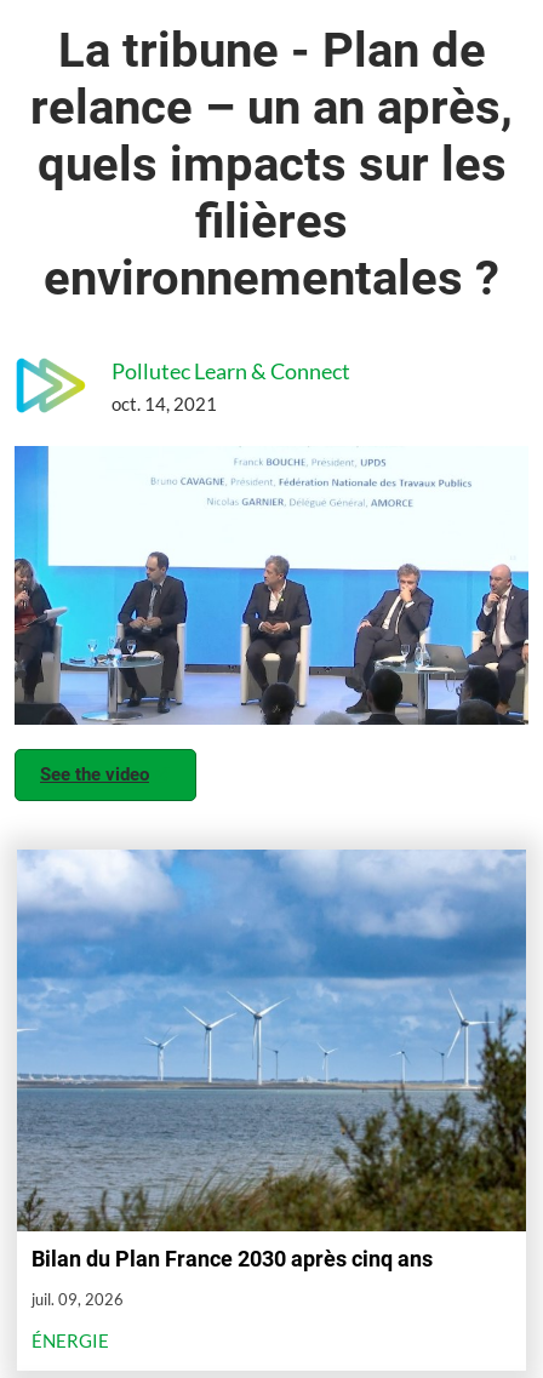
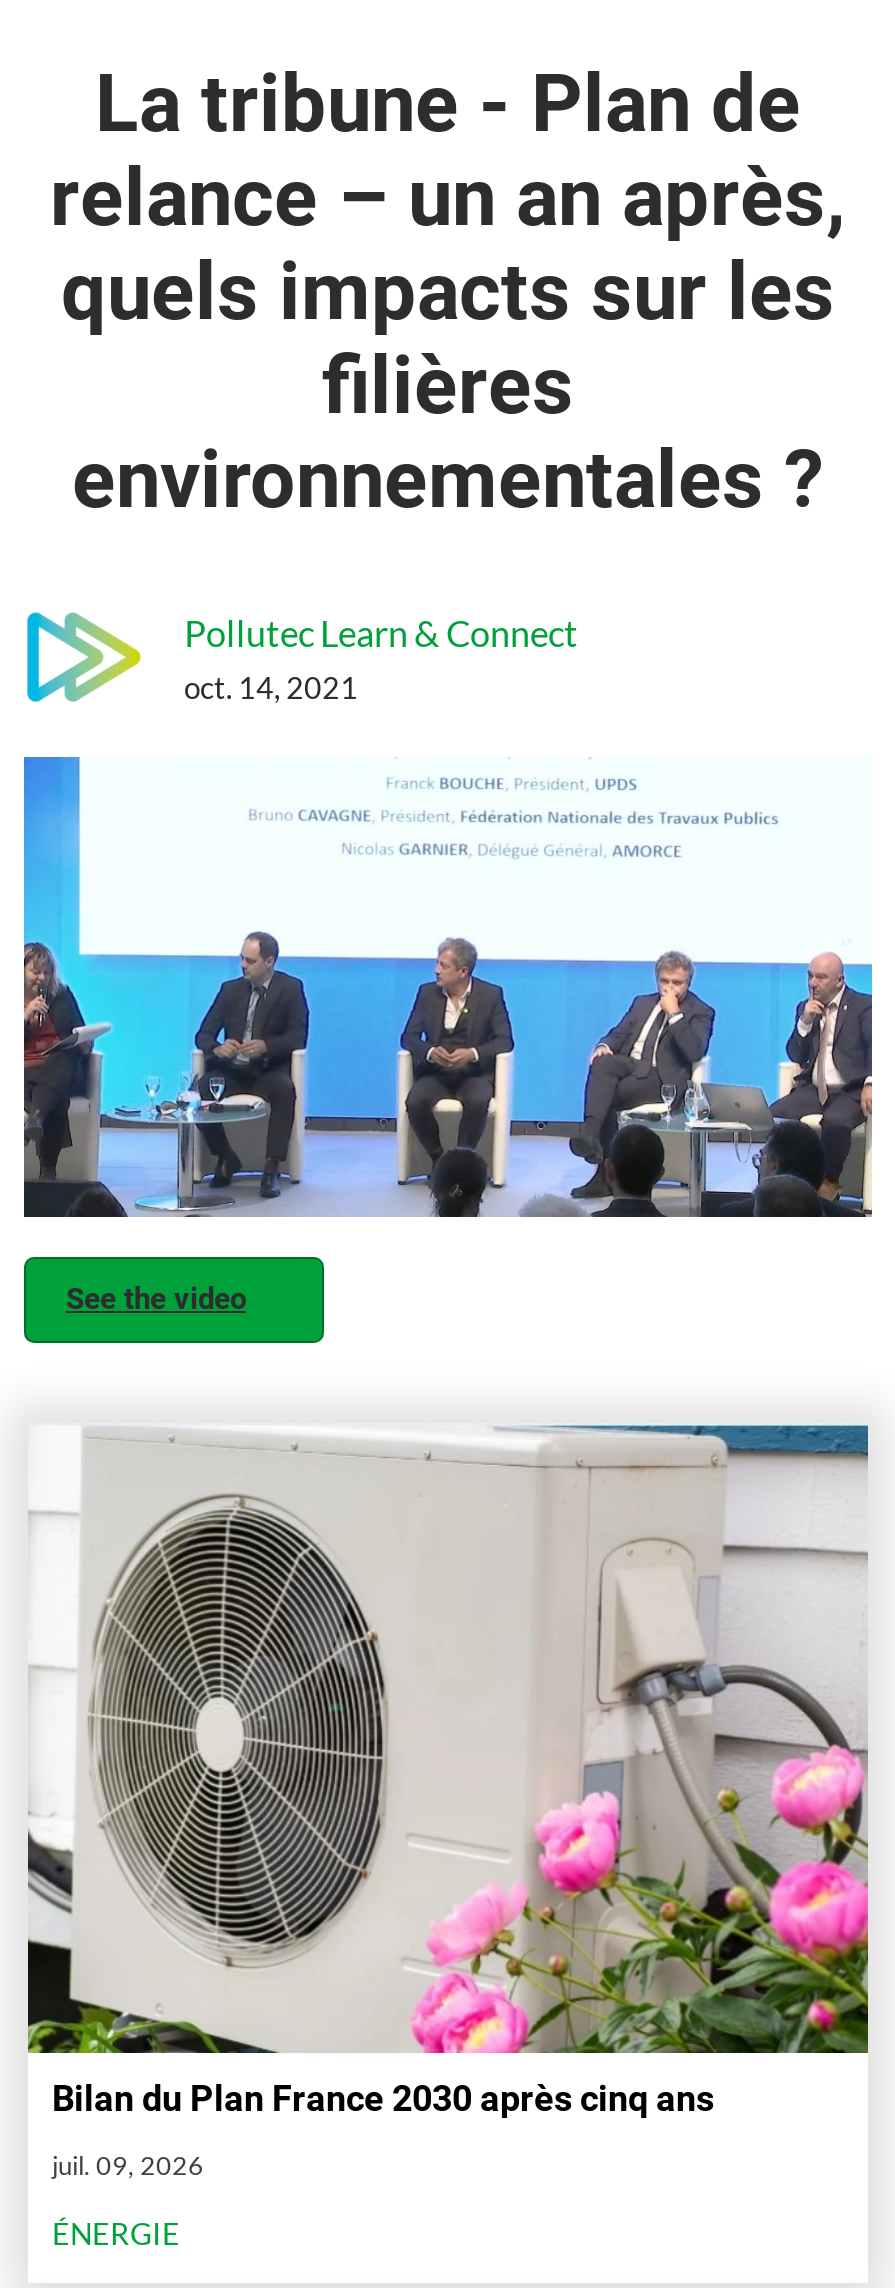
- [image]
+ [image]
